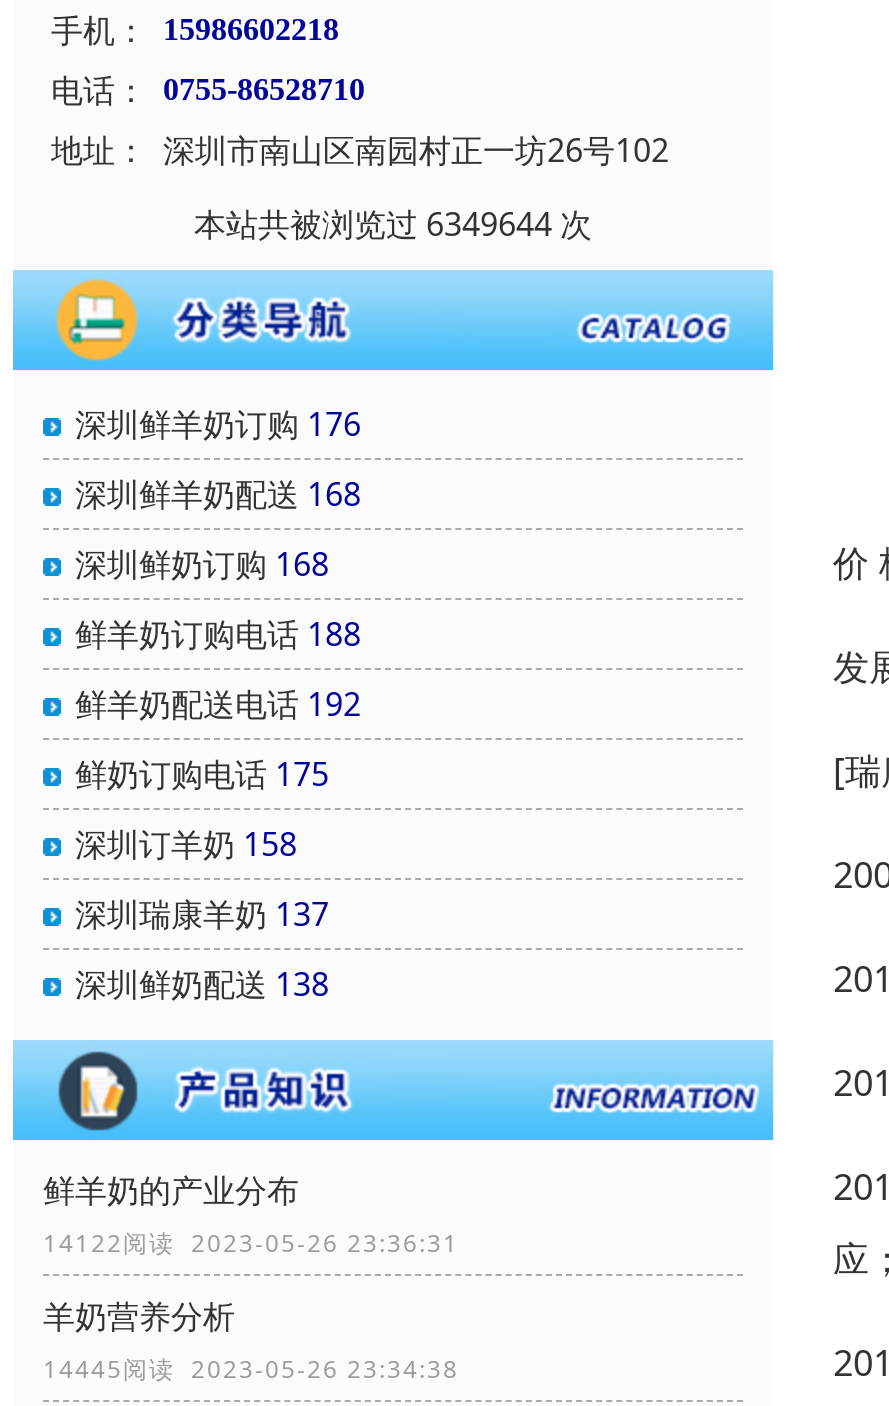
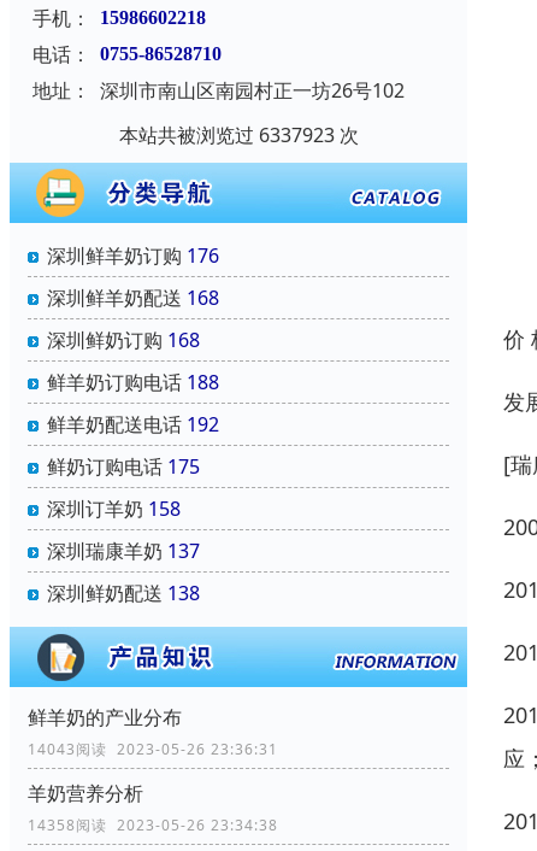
- 本站共被浏览过 6349644 次
+ 本站共被浏览过 6337923 次

- 14122阅读 2023-05-26 23:36:31
+ 14043阅读 2023-05-26 23:36:31

- 14445阅读 2023-05-26 23:34:38
+ 14358阅读 2023-05-26 23:34:38
